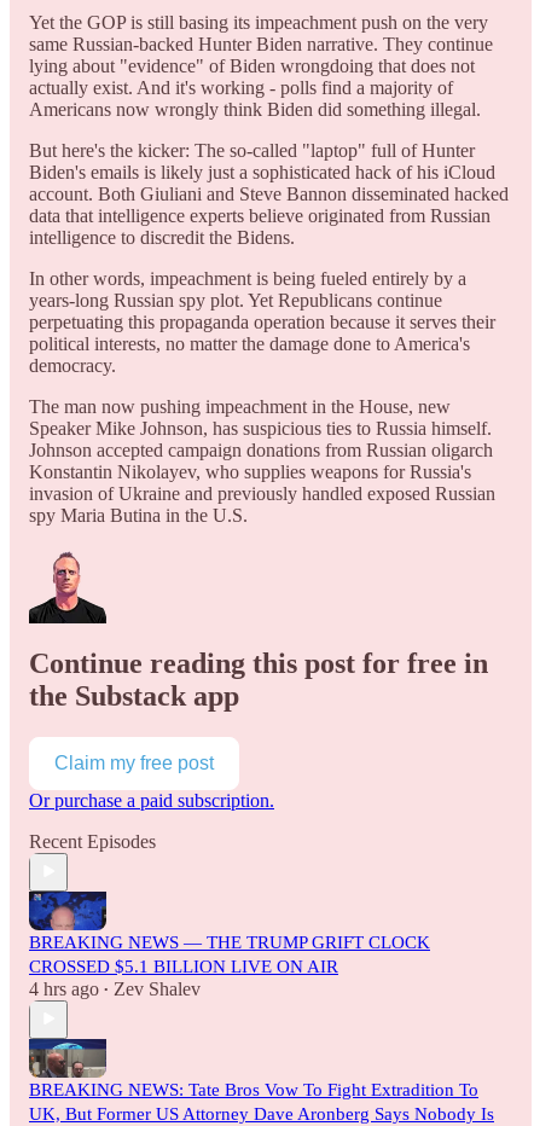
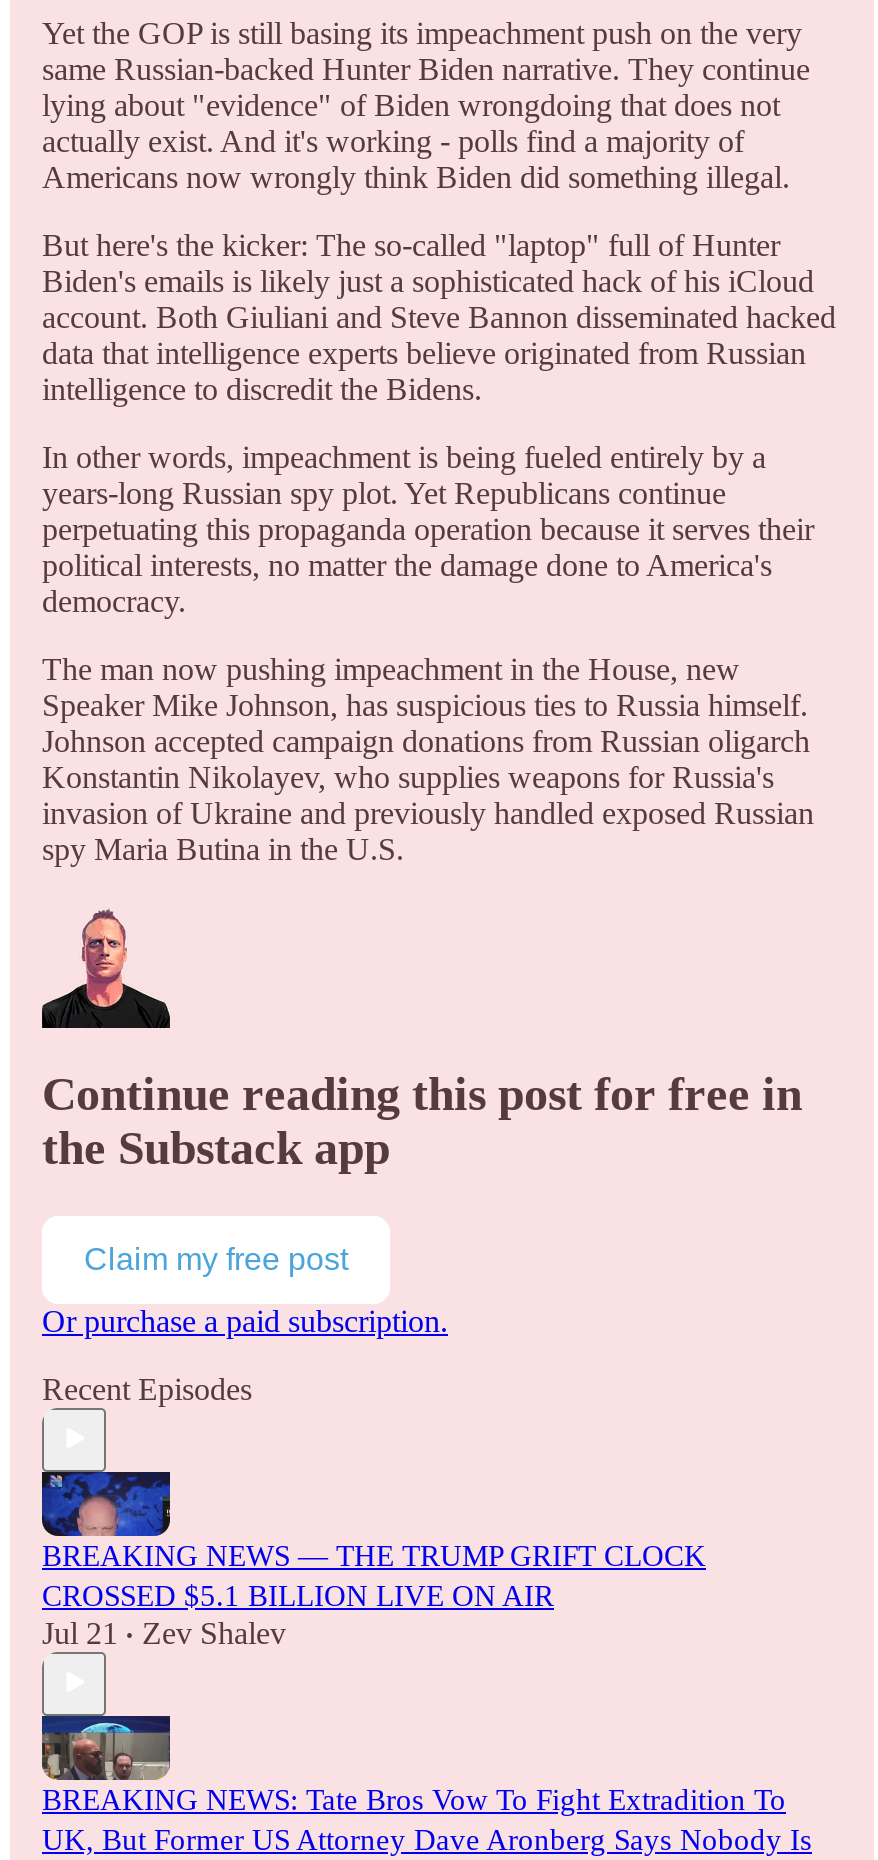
- 4 hrs ago • Zev Shalev
+ Jul 21 • Zev Shalev
